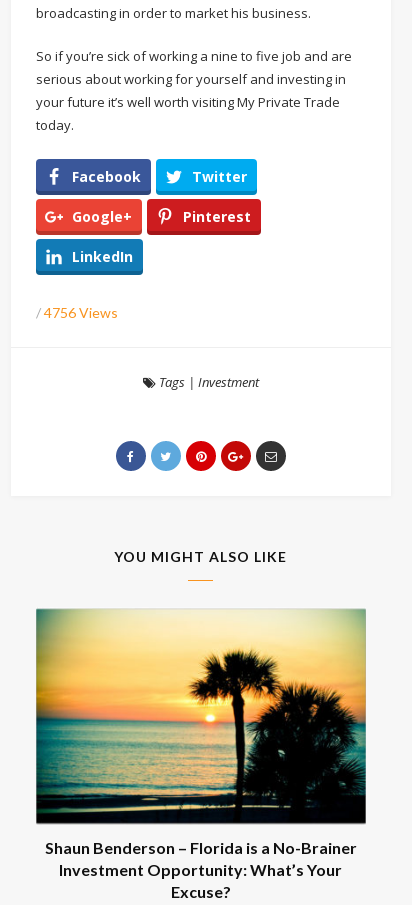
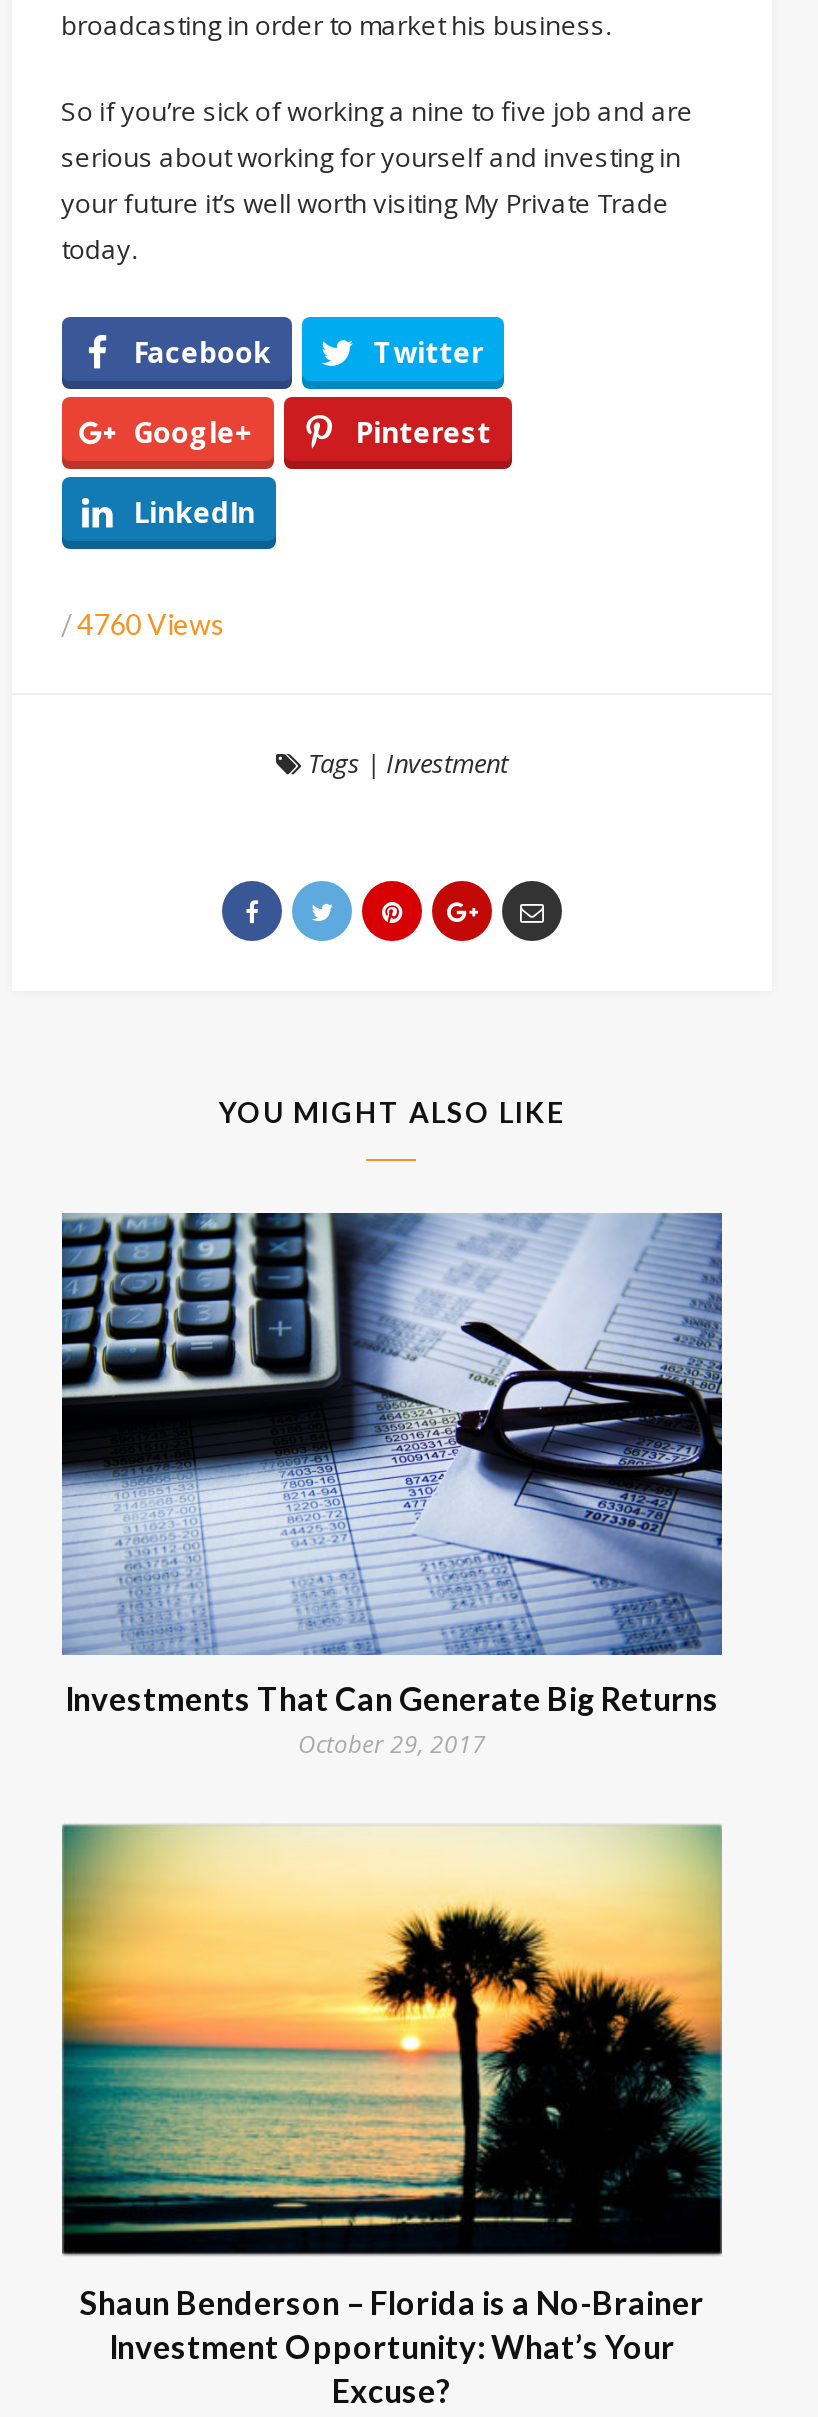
- /4756 Views
+ /4760 Views

+ [image]
+ Investments That Can Generate Big Returns
+ October 29, 2017
